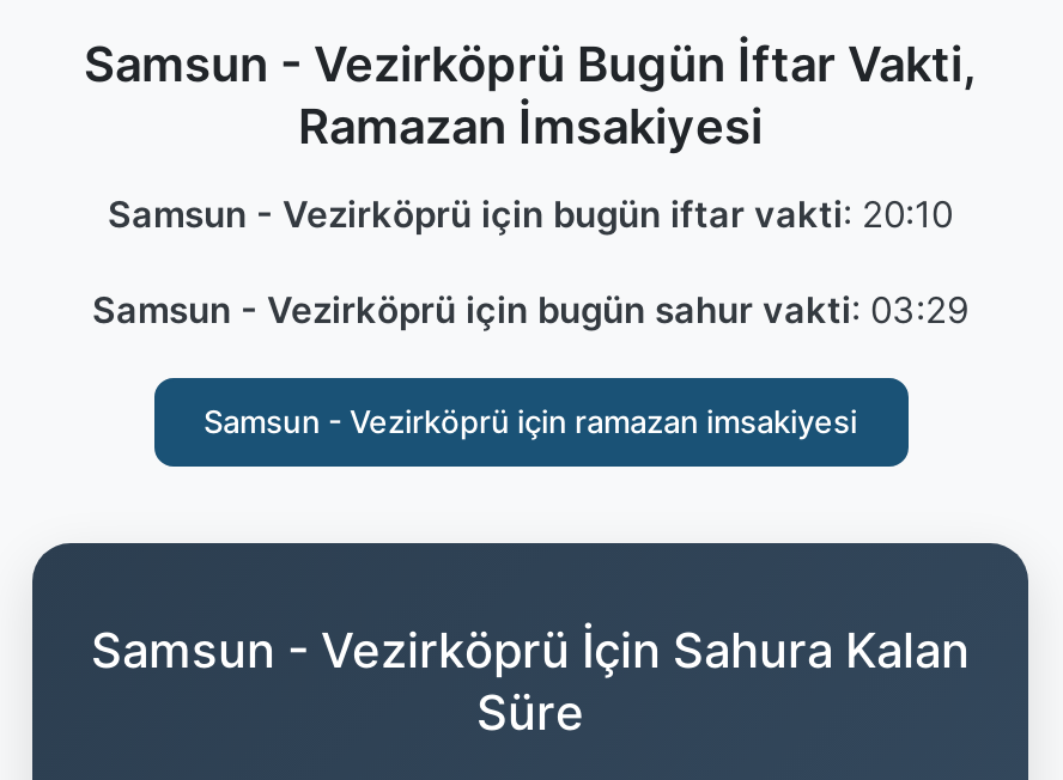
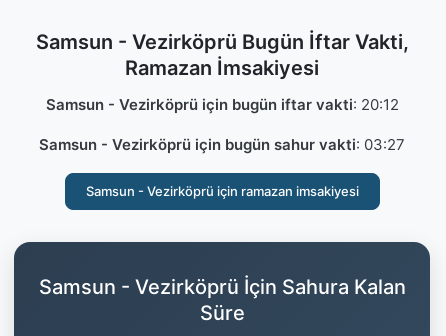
- Samsun - Vezirköprü için bugün iftar vakti: 20:10
+ Samsun - Vezirköprü için bugün iftar vakti: 20:12

- Samsun - Vezirköprü için bugün sahur vakti: 03:29
+ Samsun - Vezirköprü için bugün sahur vakti: 03:27
